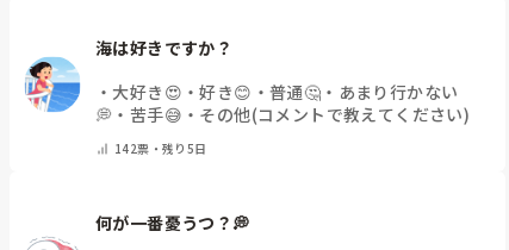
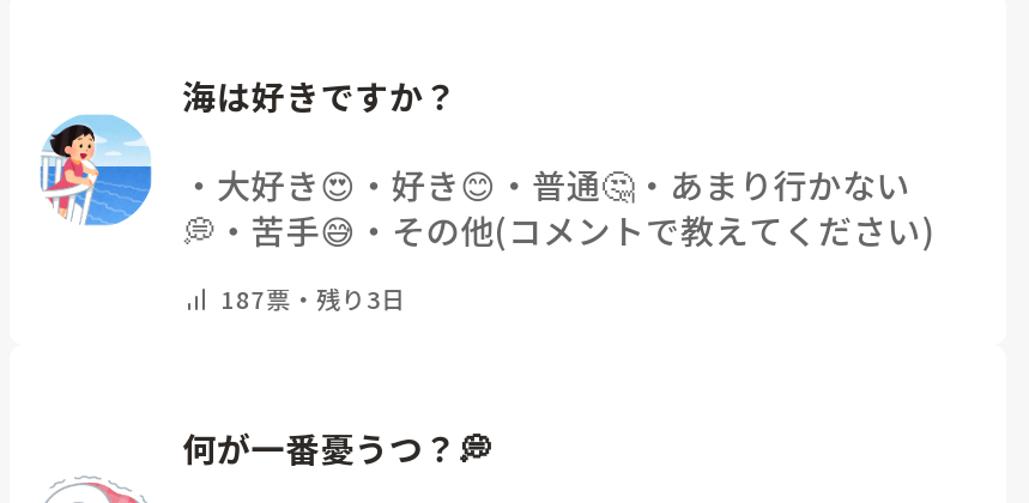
- 142票・残り5日
+ 187票・残り3日
